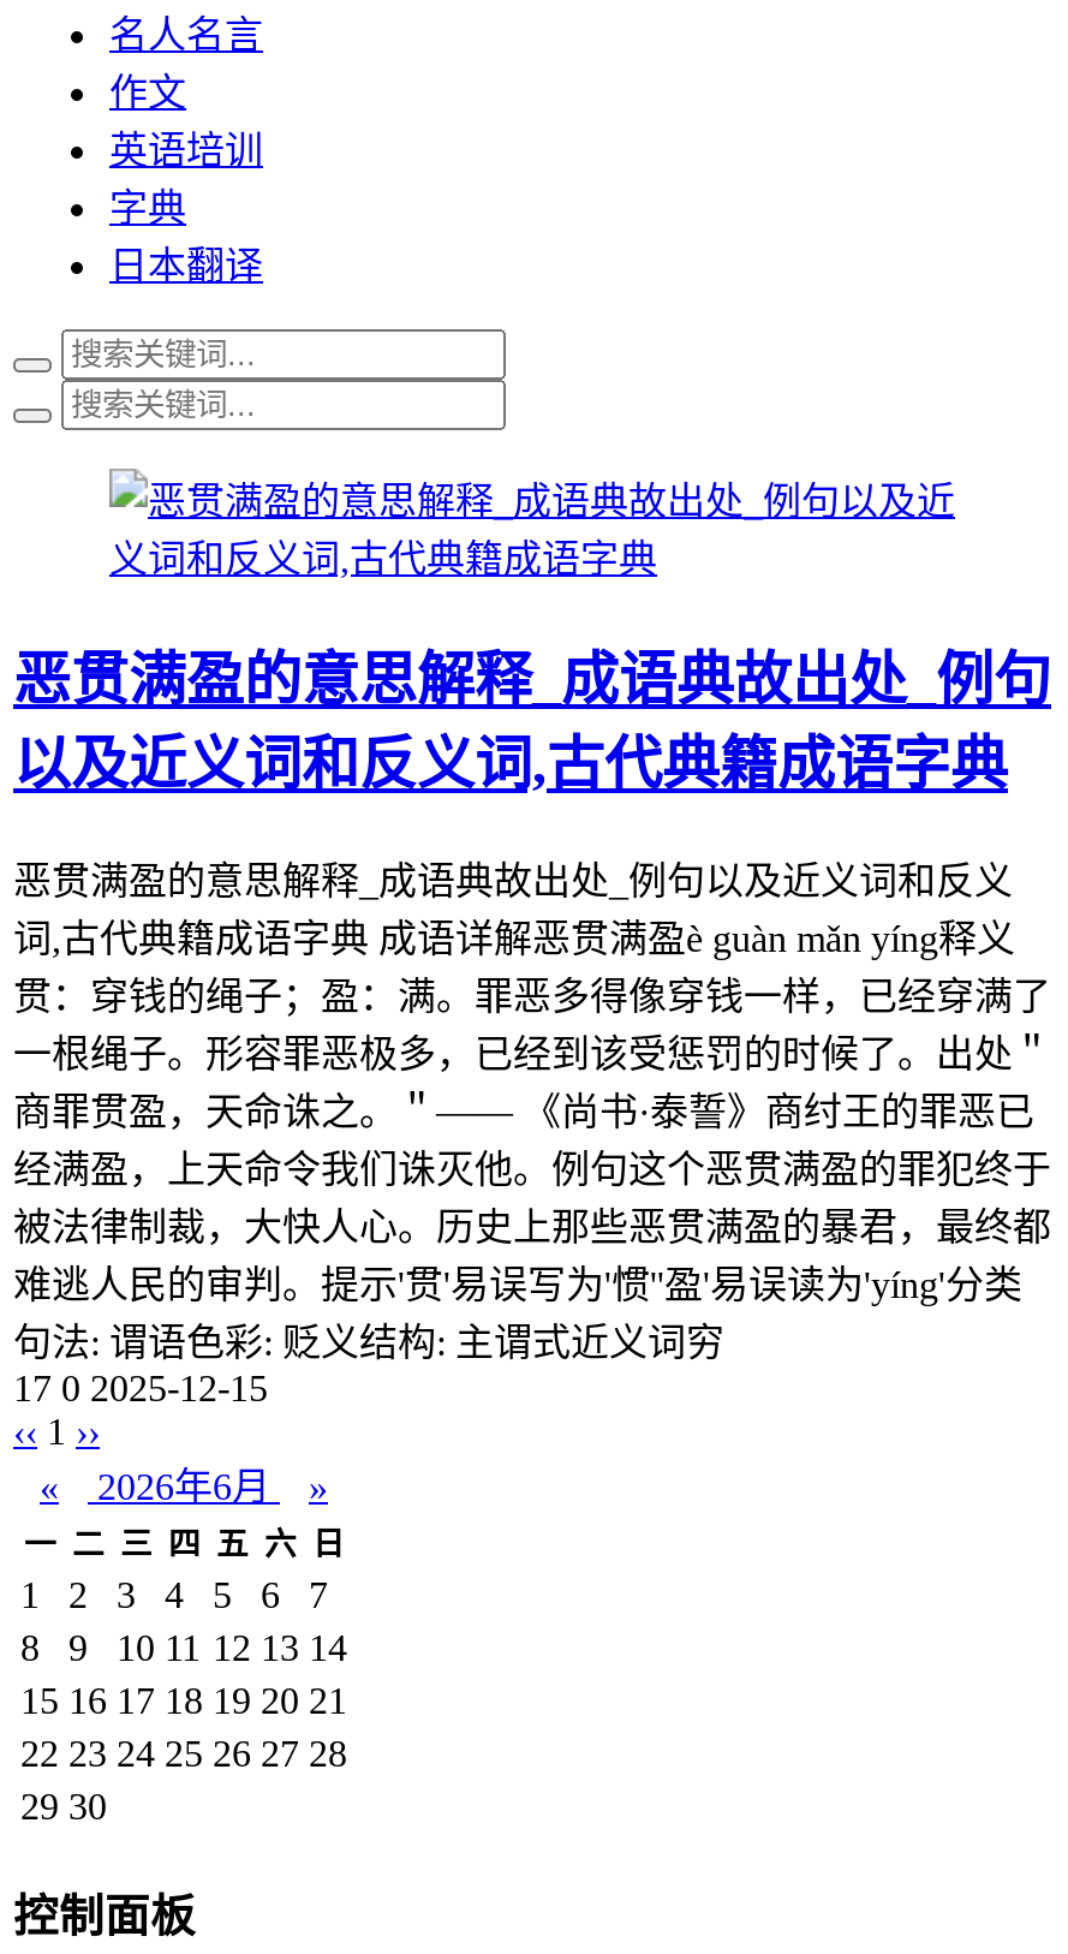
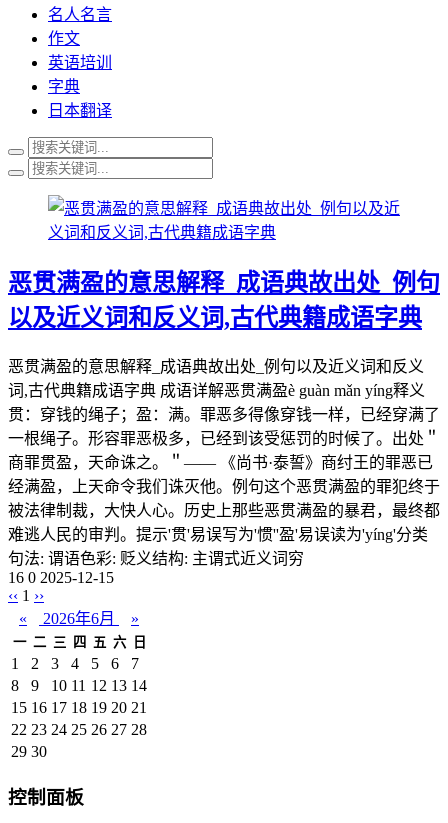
- 17 0 2025-12-15
+ 16 0 2025-12-15
